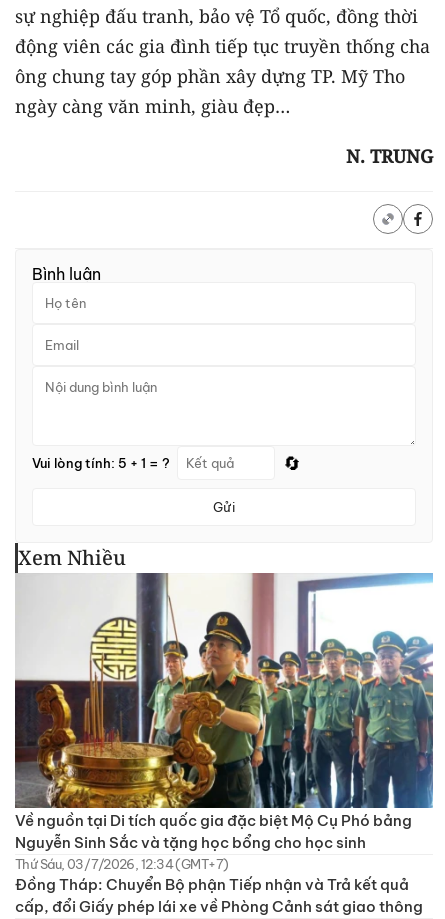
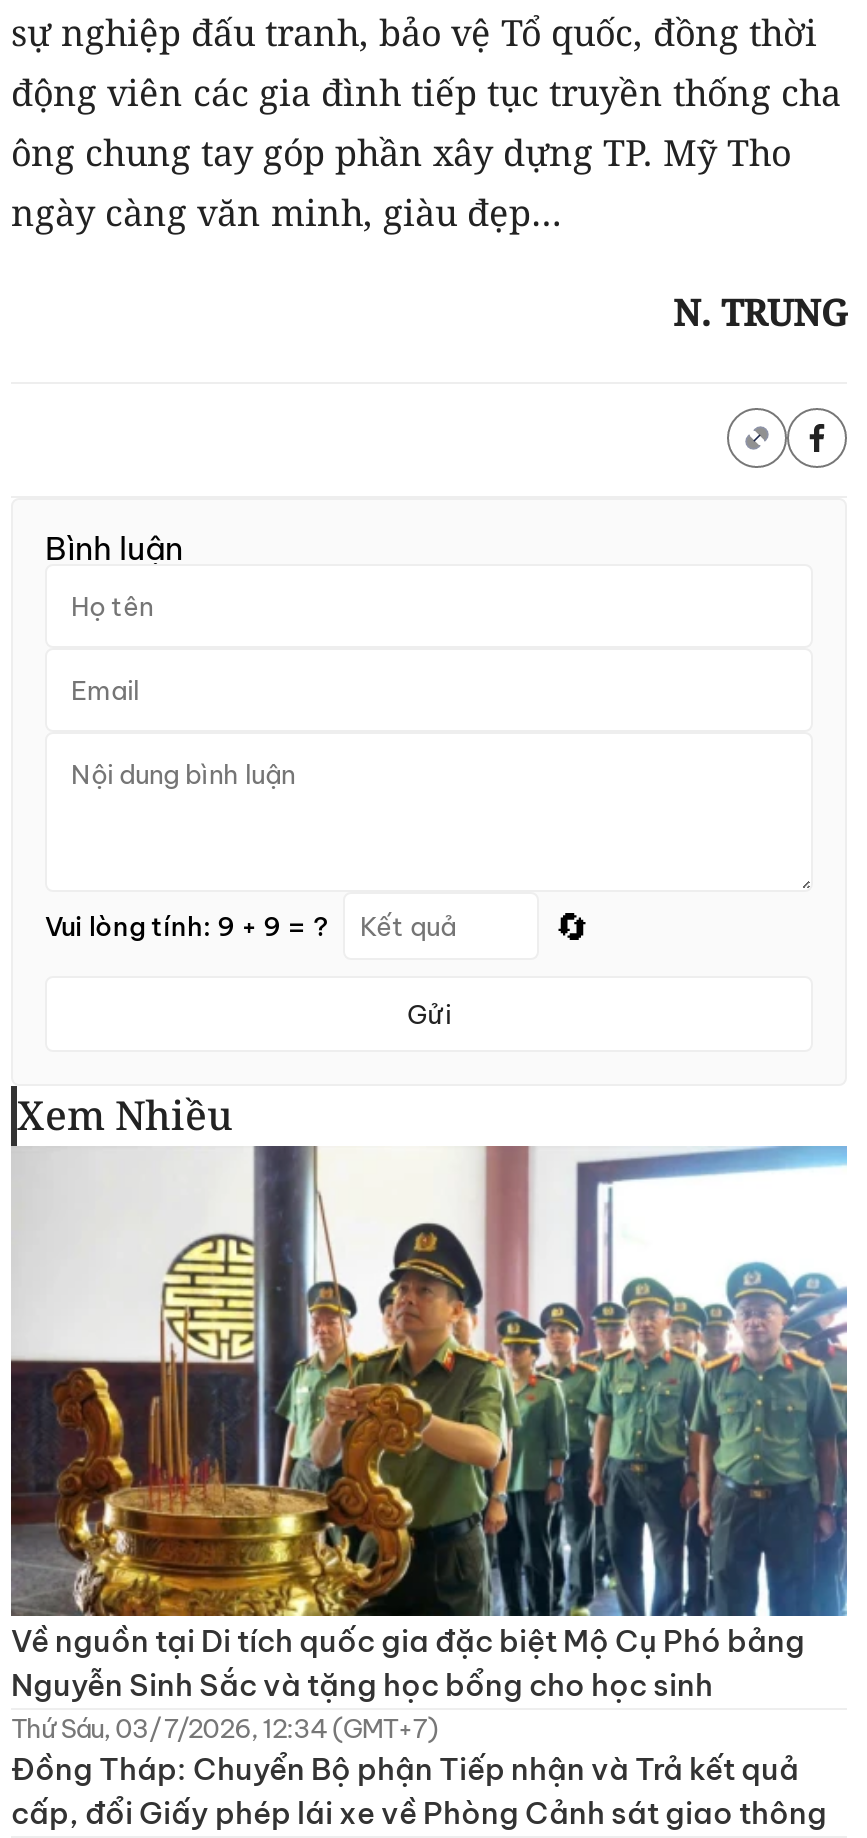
- Vui lòng tính: 5 + 1 = ?
+ Vui lòng tính: 9 + 9 = ?
